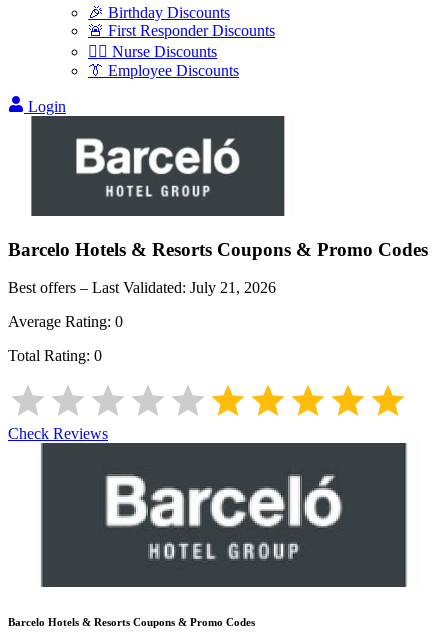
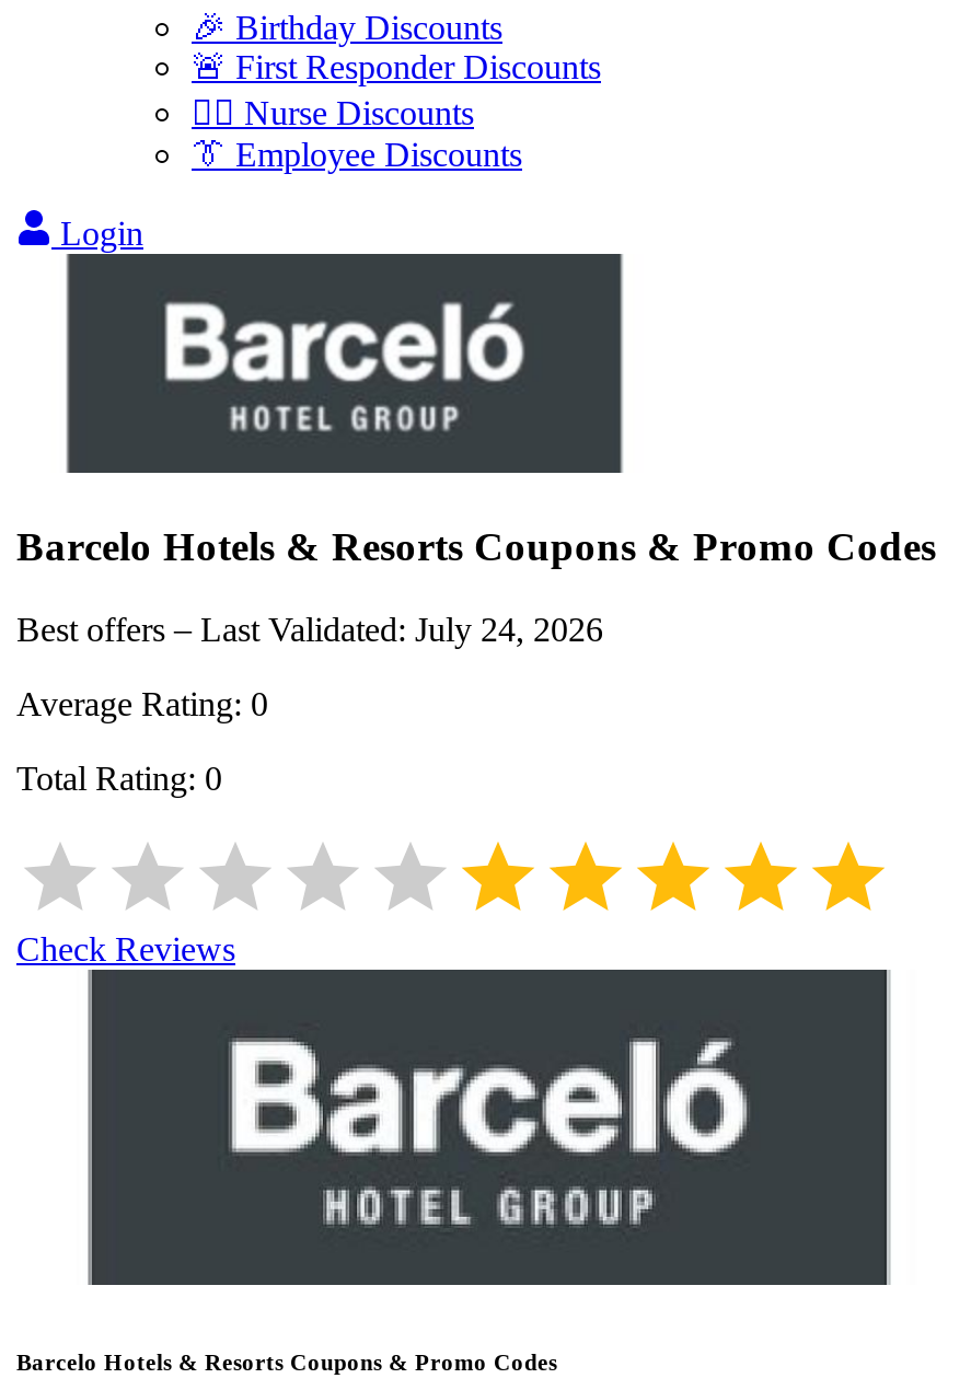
- Best offers – Last Validated: July 21, 2026
+ Best offers – Last Validated: July 24, 2026
